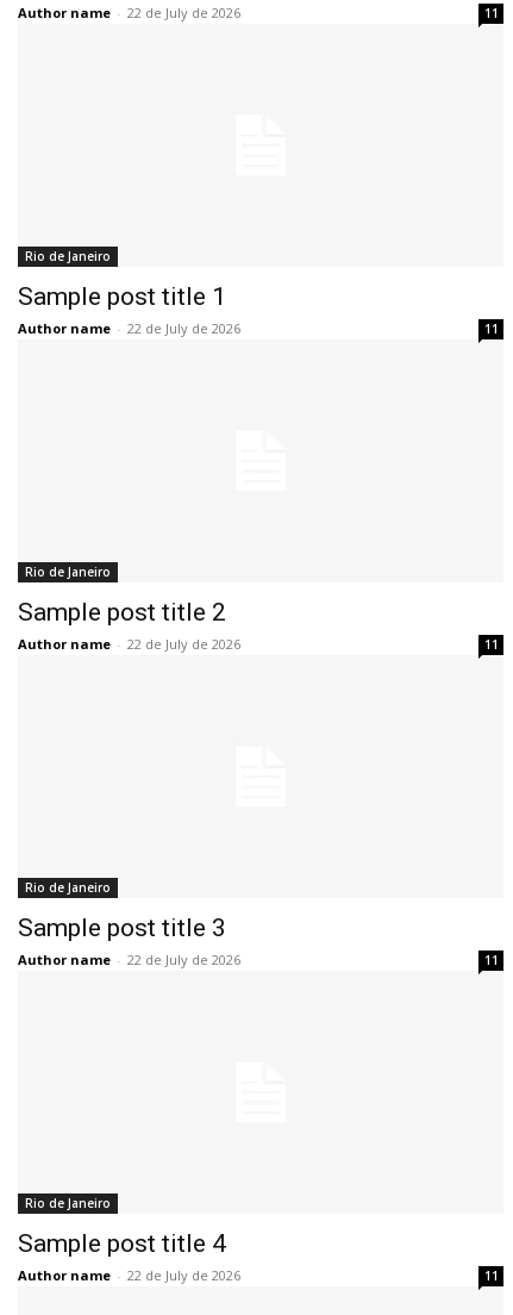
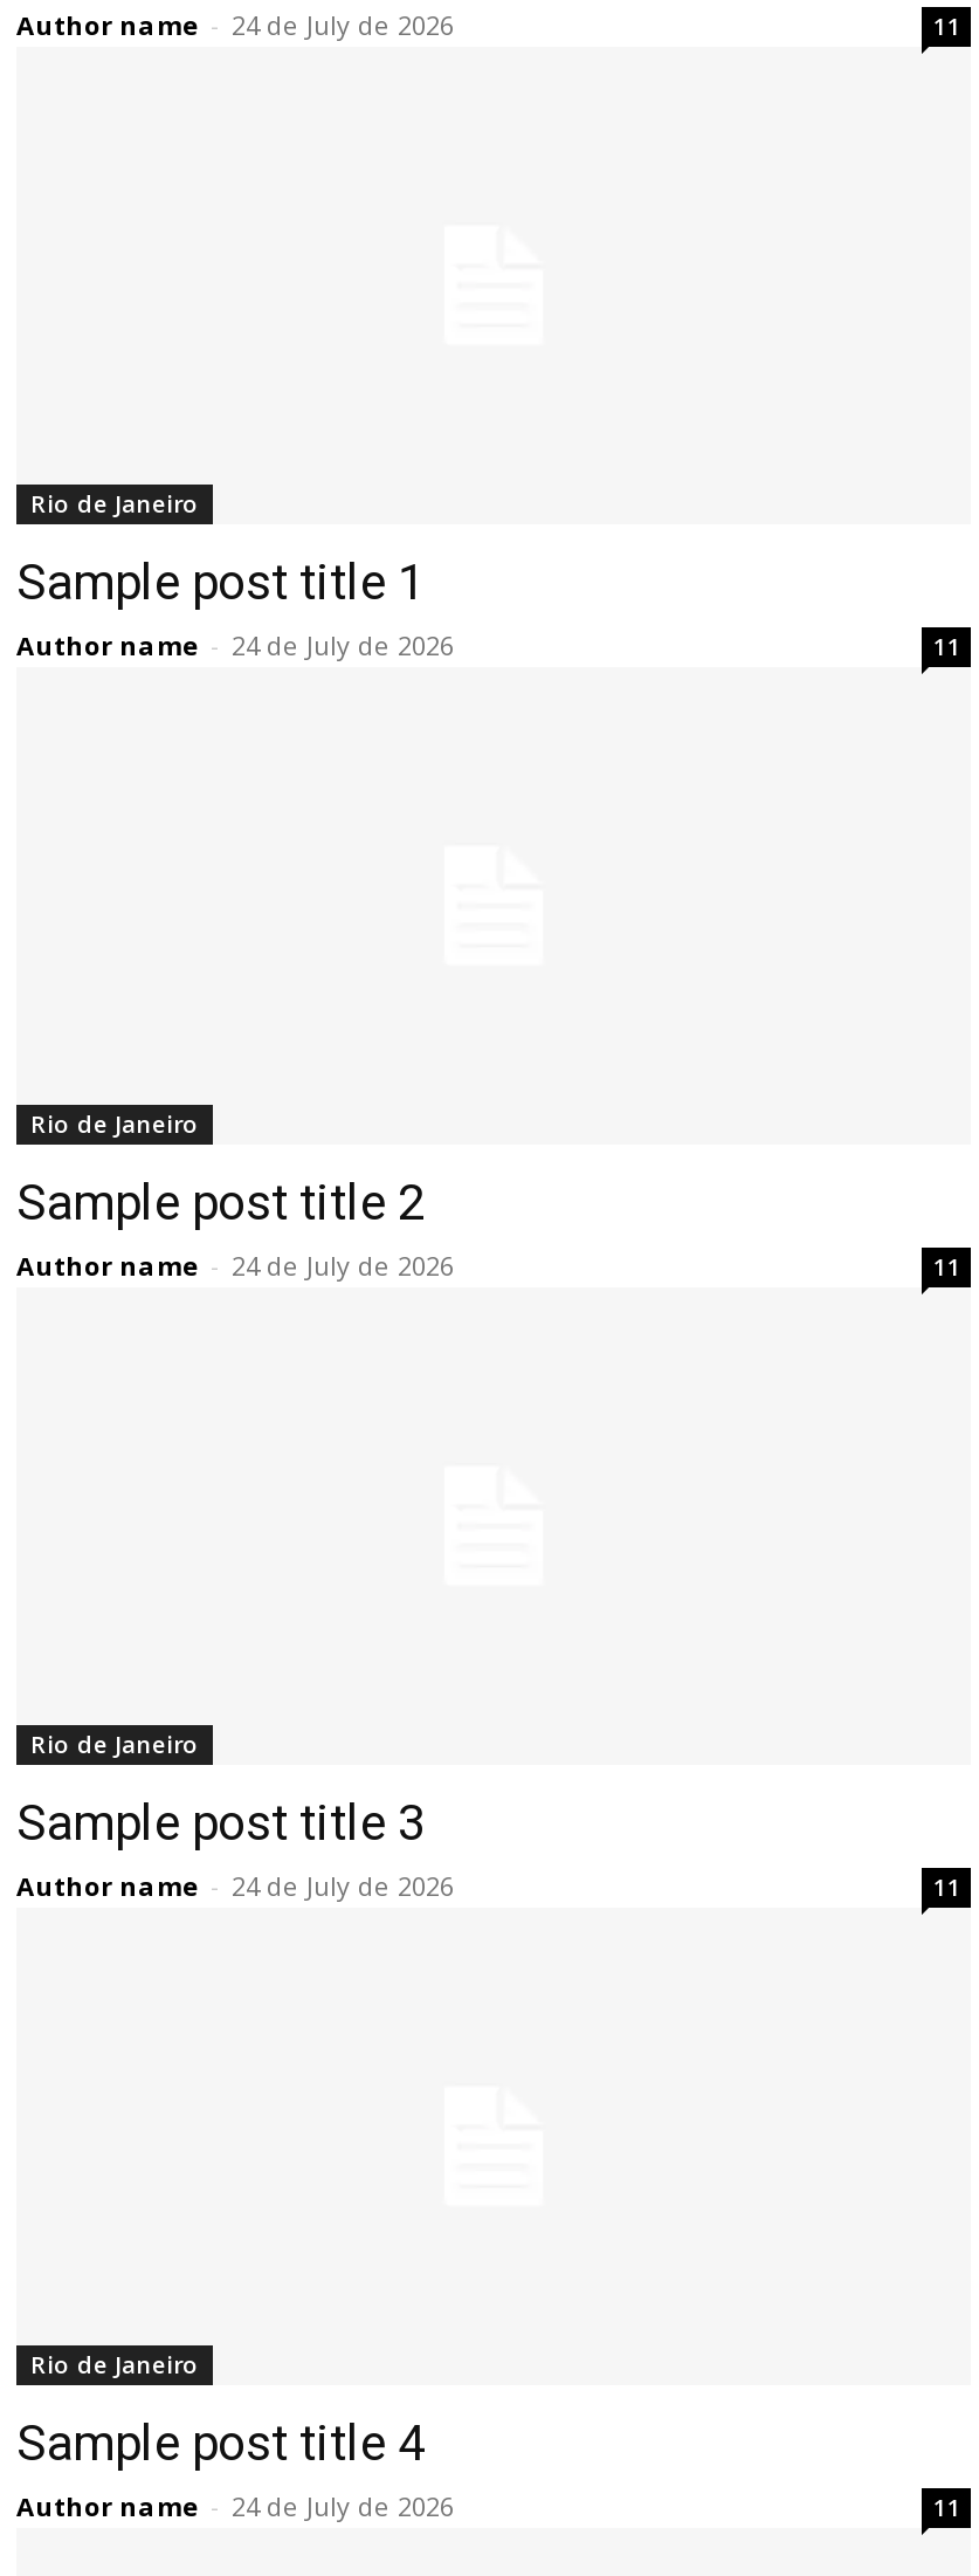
- Author name - 22 de July de 2026
+ Author name - 24 de July de 2026

- Author name - 22 de July de 2026
+ Author name - 24 de July de 2026

- Author name - 22 de July de 2026
+ Author name - 24 de July de 2026

- Author name - 22 de July de 2026
+ Author name - 24 de July de 2026

- Author name - 22 de July de 2026
+ Author name - 24 de July de 2026
